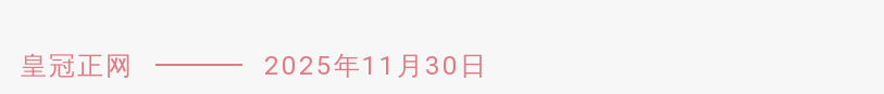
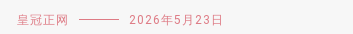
- 2025年11月30日
+ 2026年5月23日
